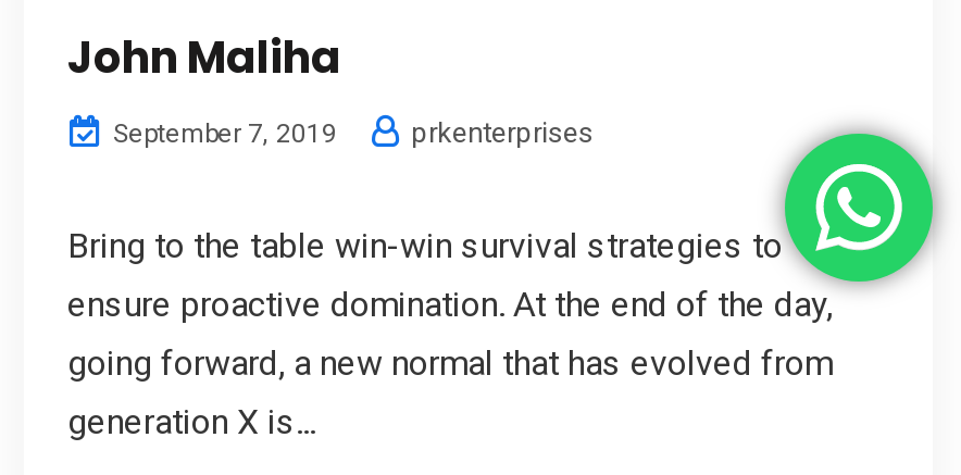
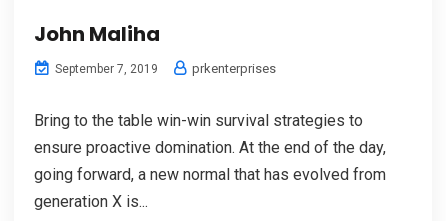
- [image]
